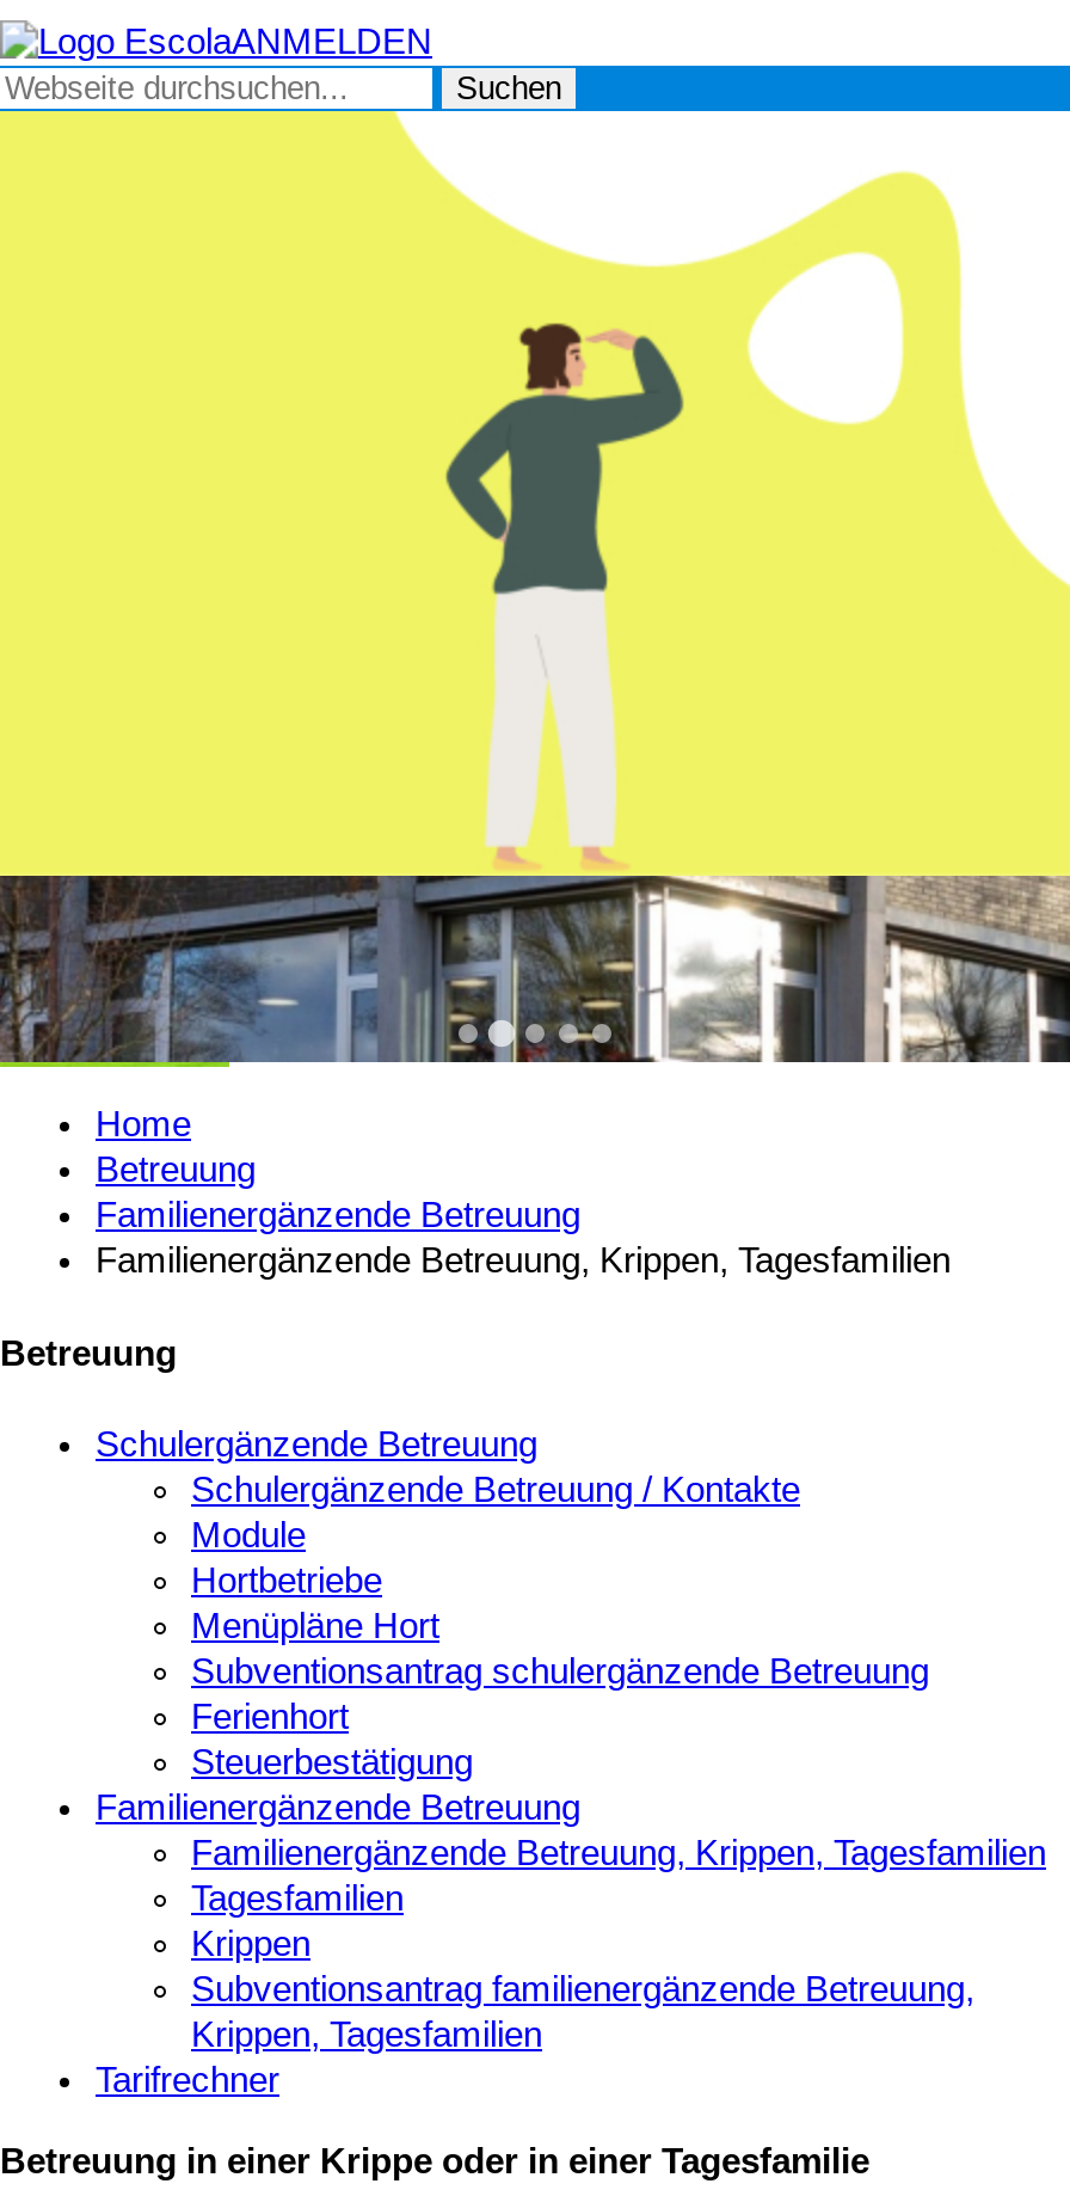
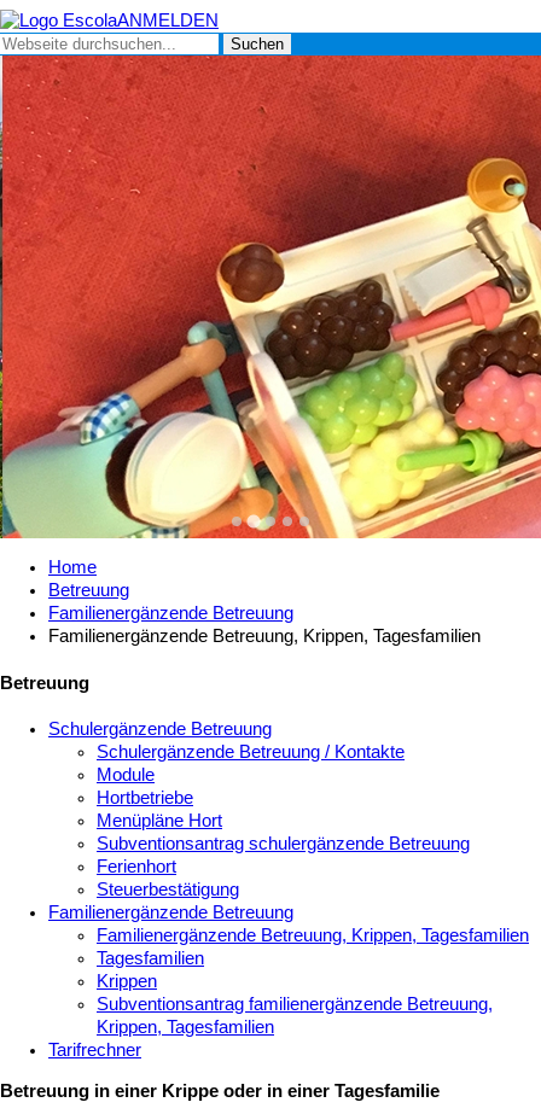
- [image]
+ [image]
